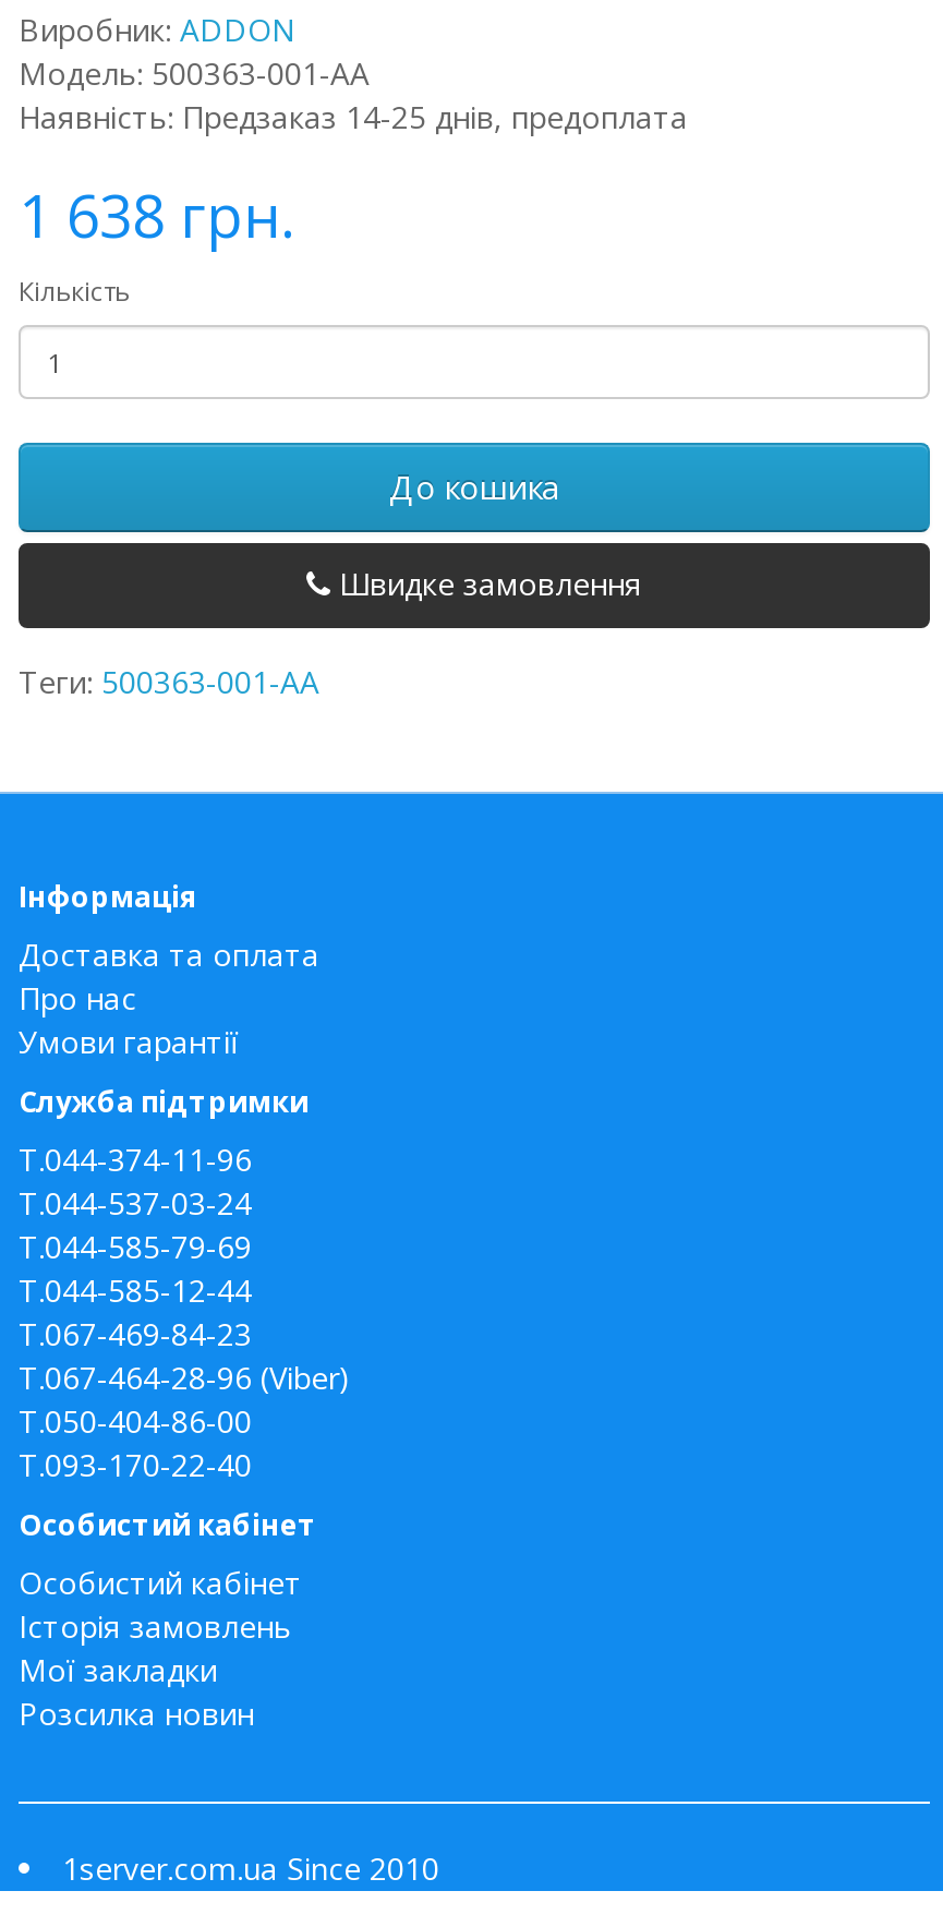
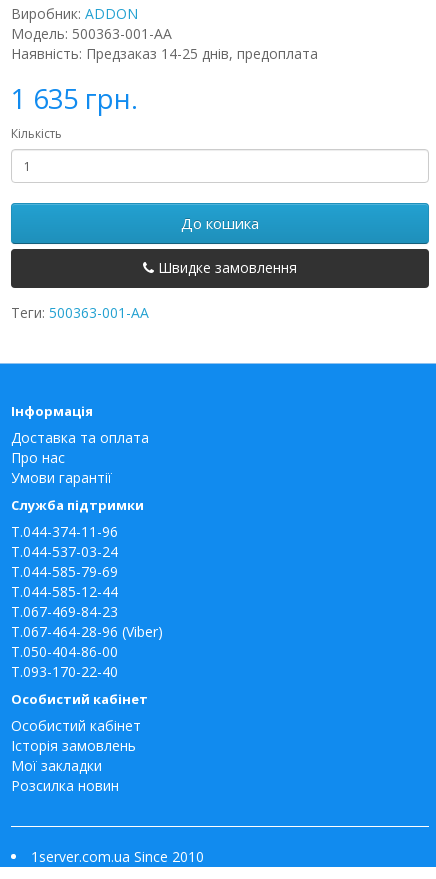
- 1 638 грн.
+ 1 635 грн.
